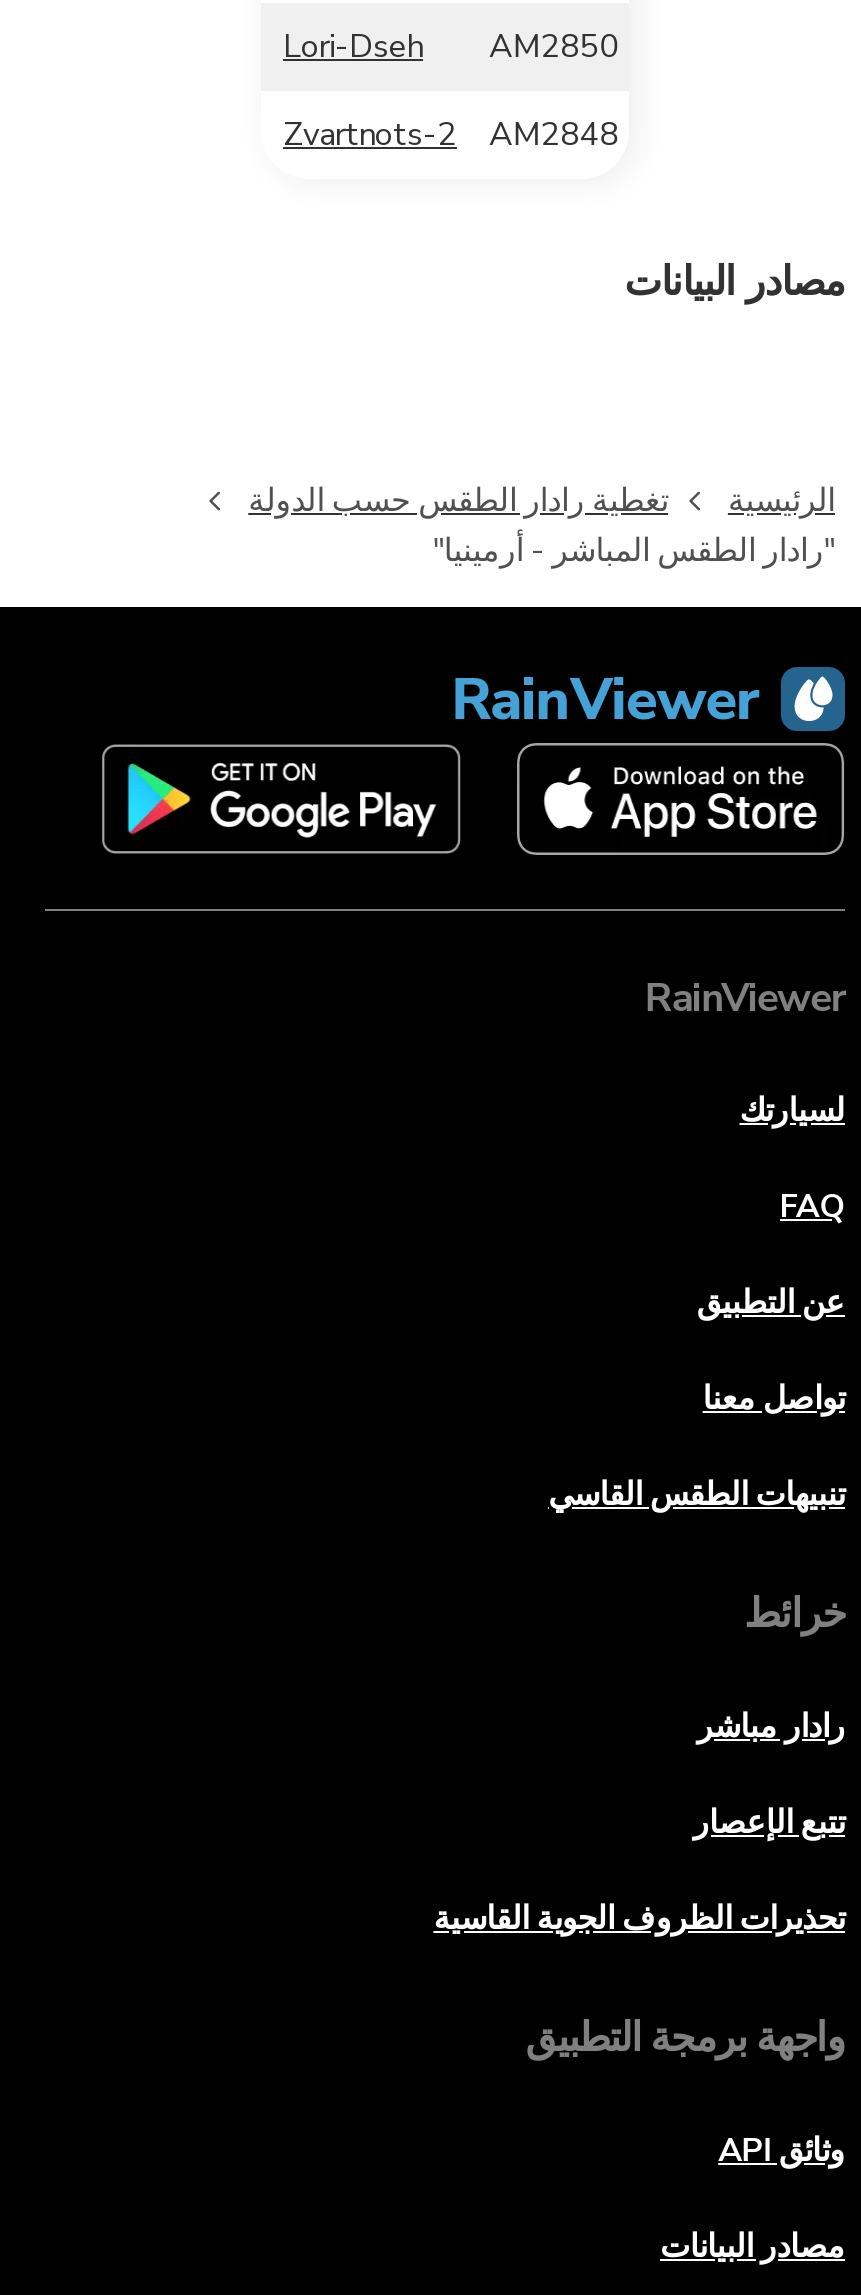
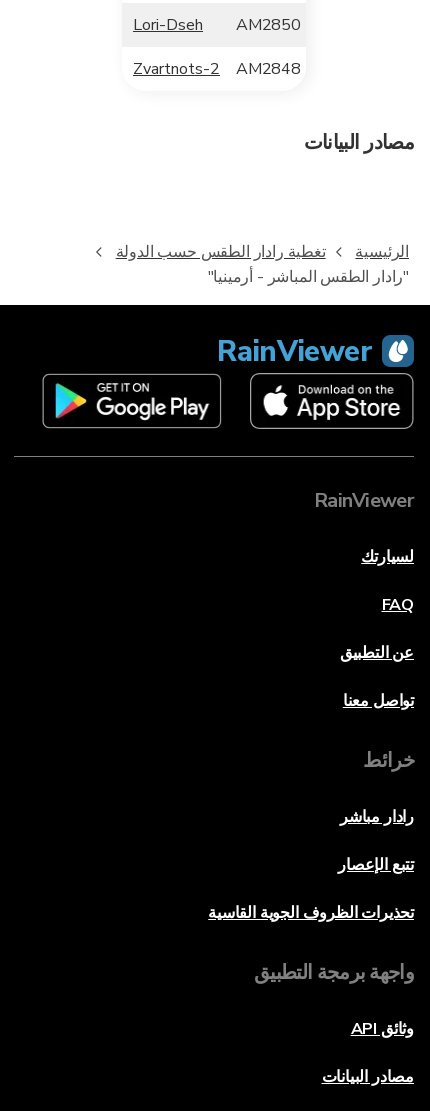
- تنبيهات الطقس القاسي
